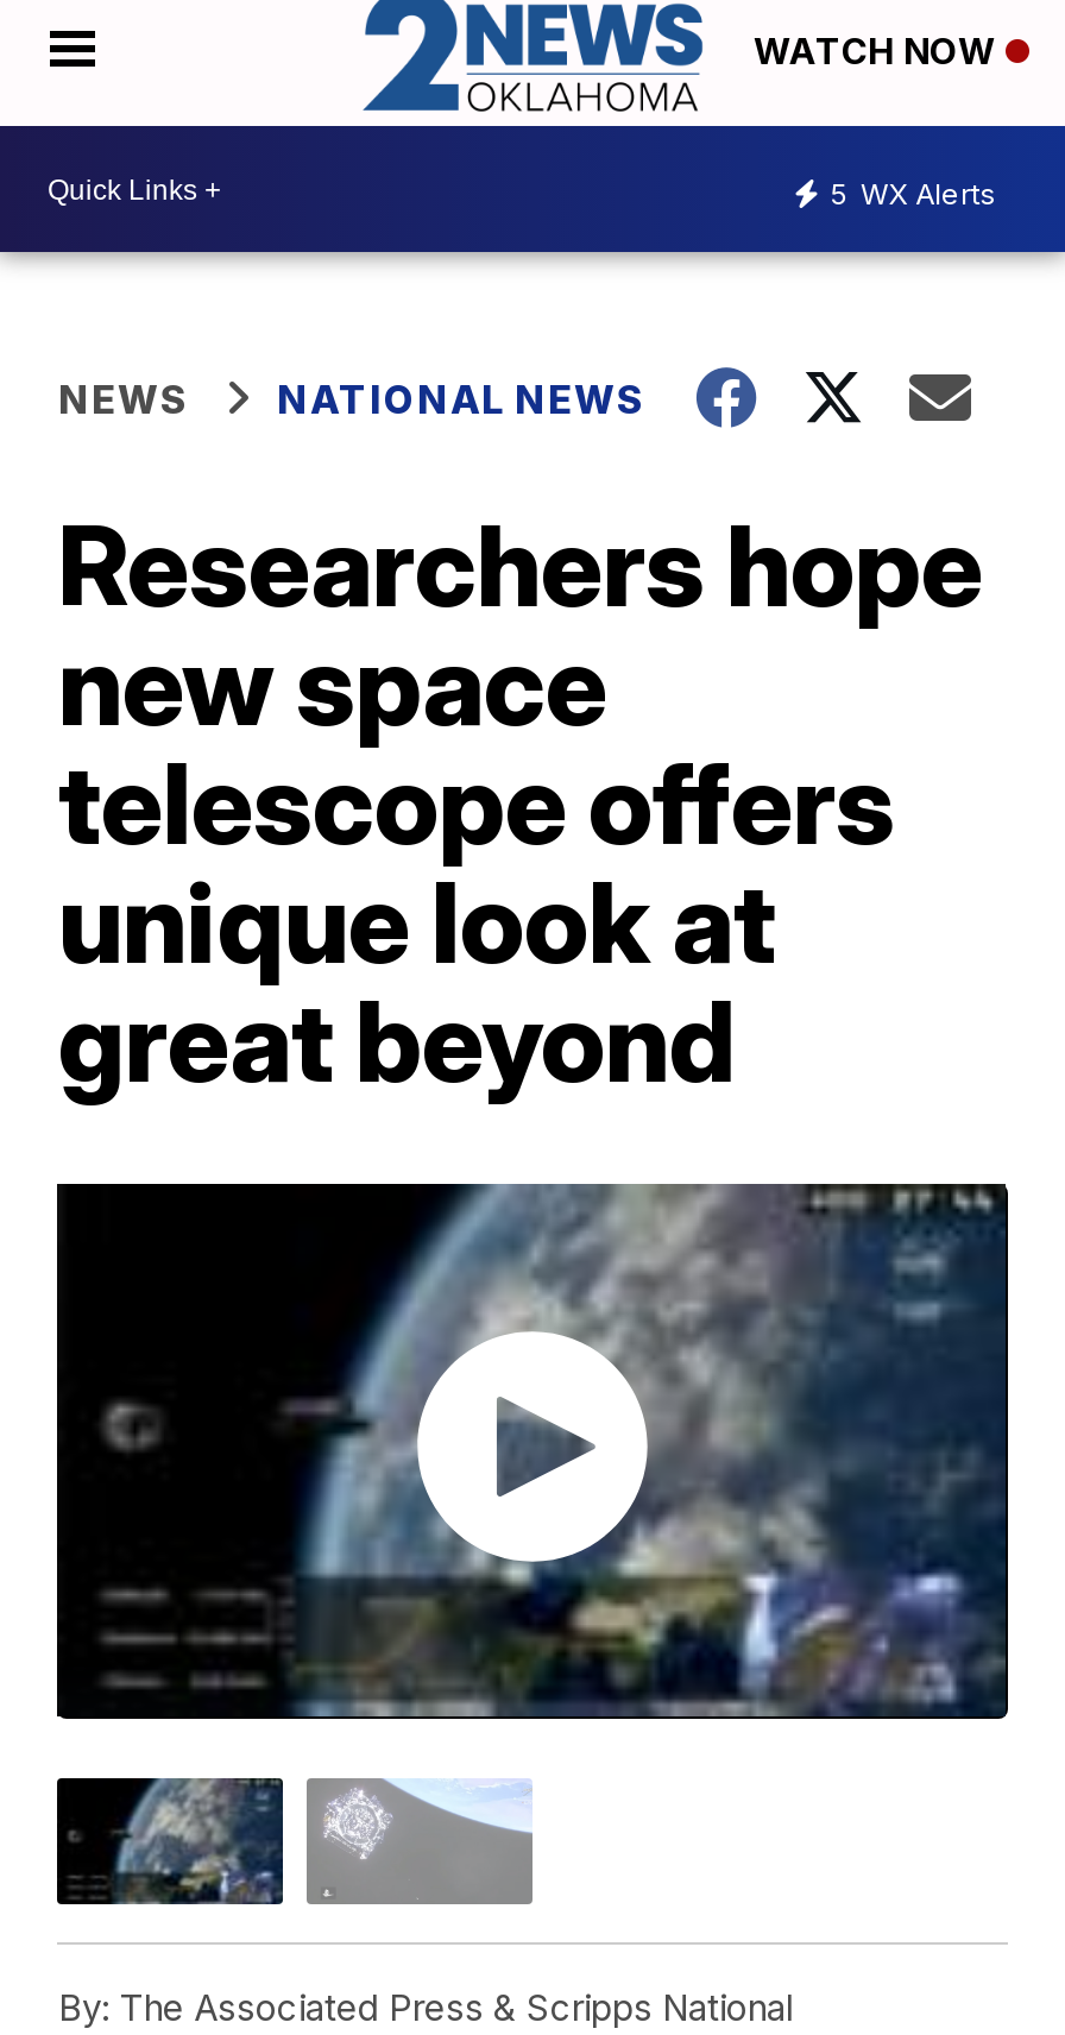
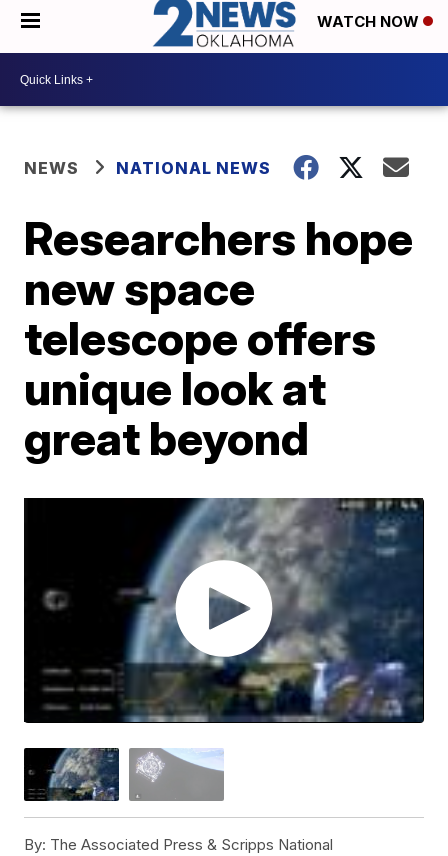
- 5 WX Alerts
